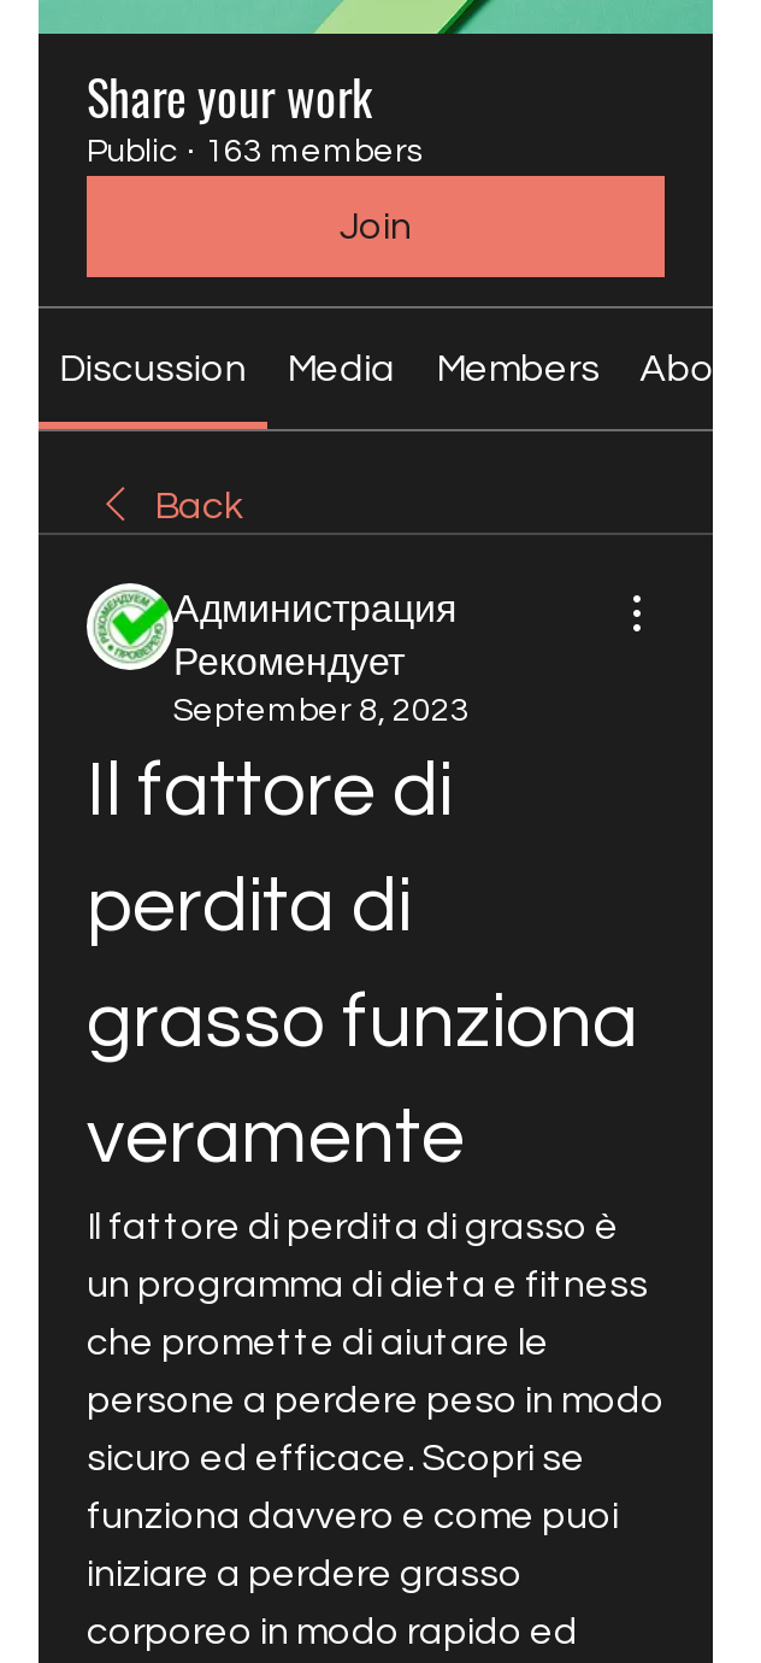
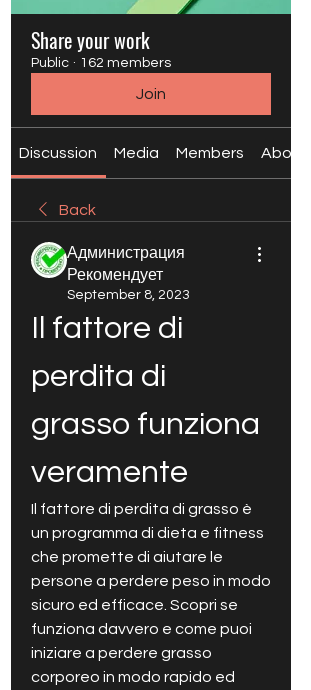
- Public · 163 members
+ Public · 162 members
